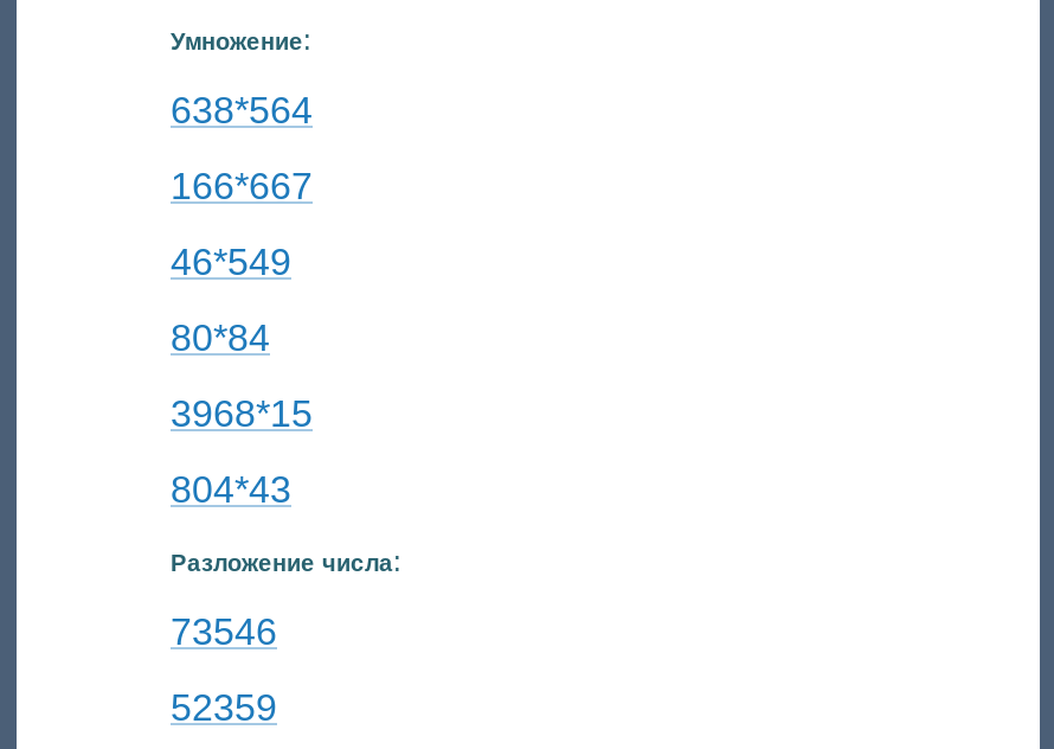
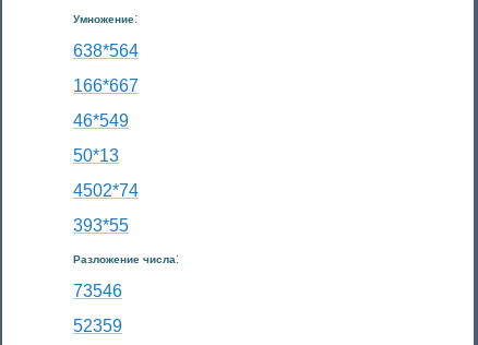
- 80*84
+ 50*13

- 3968*15
+ 4502*74

- 804*43
+ 393*55
